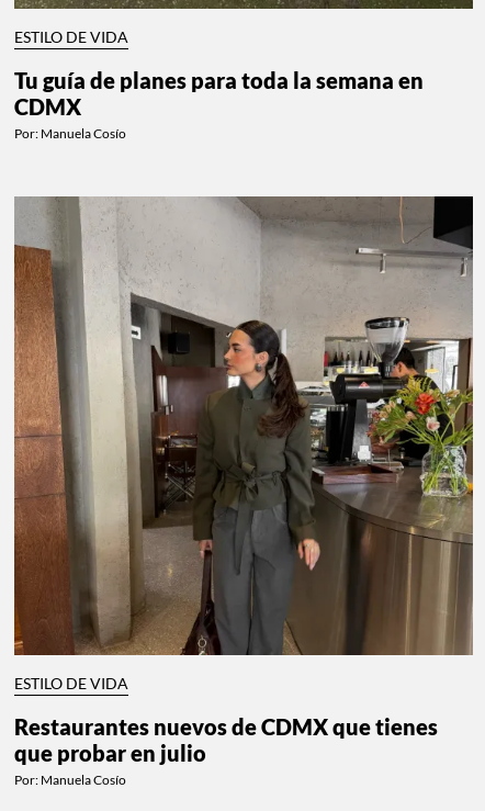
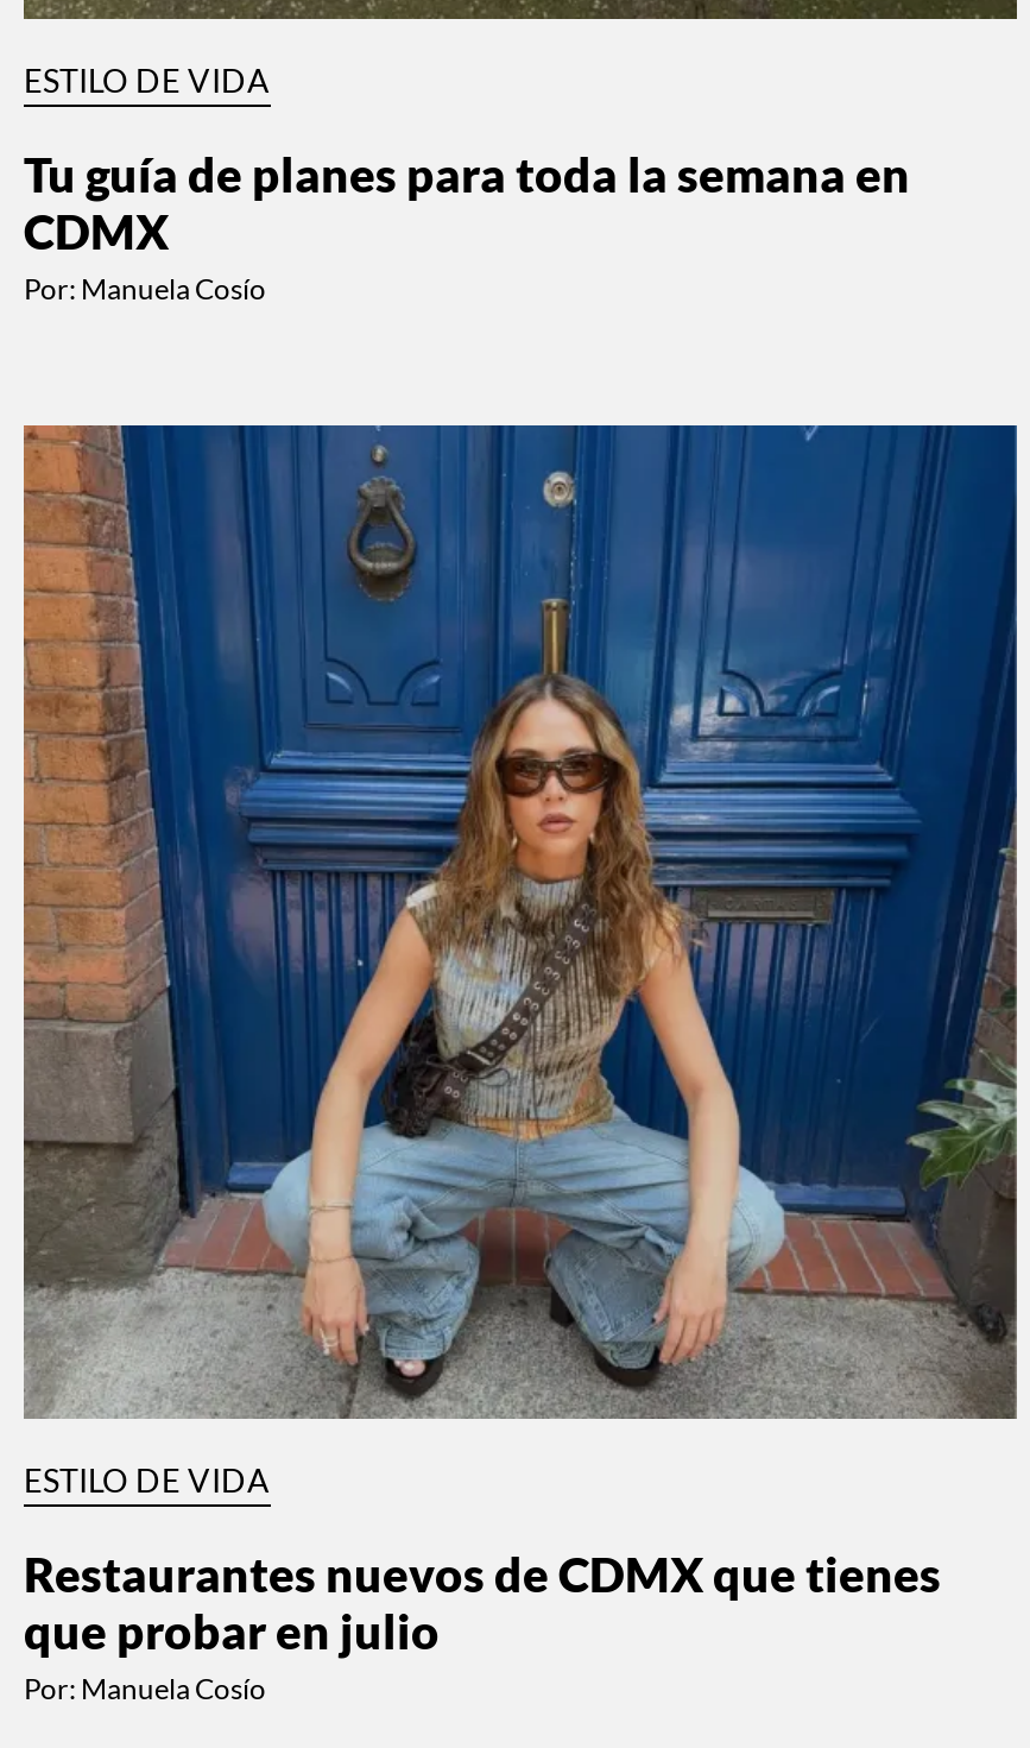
- [image]
+ [image]
